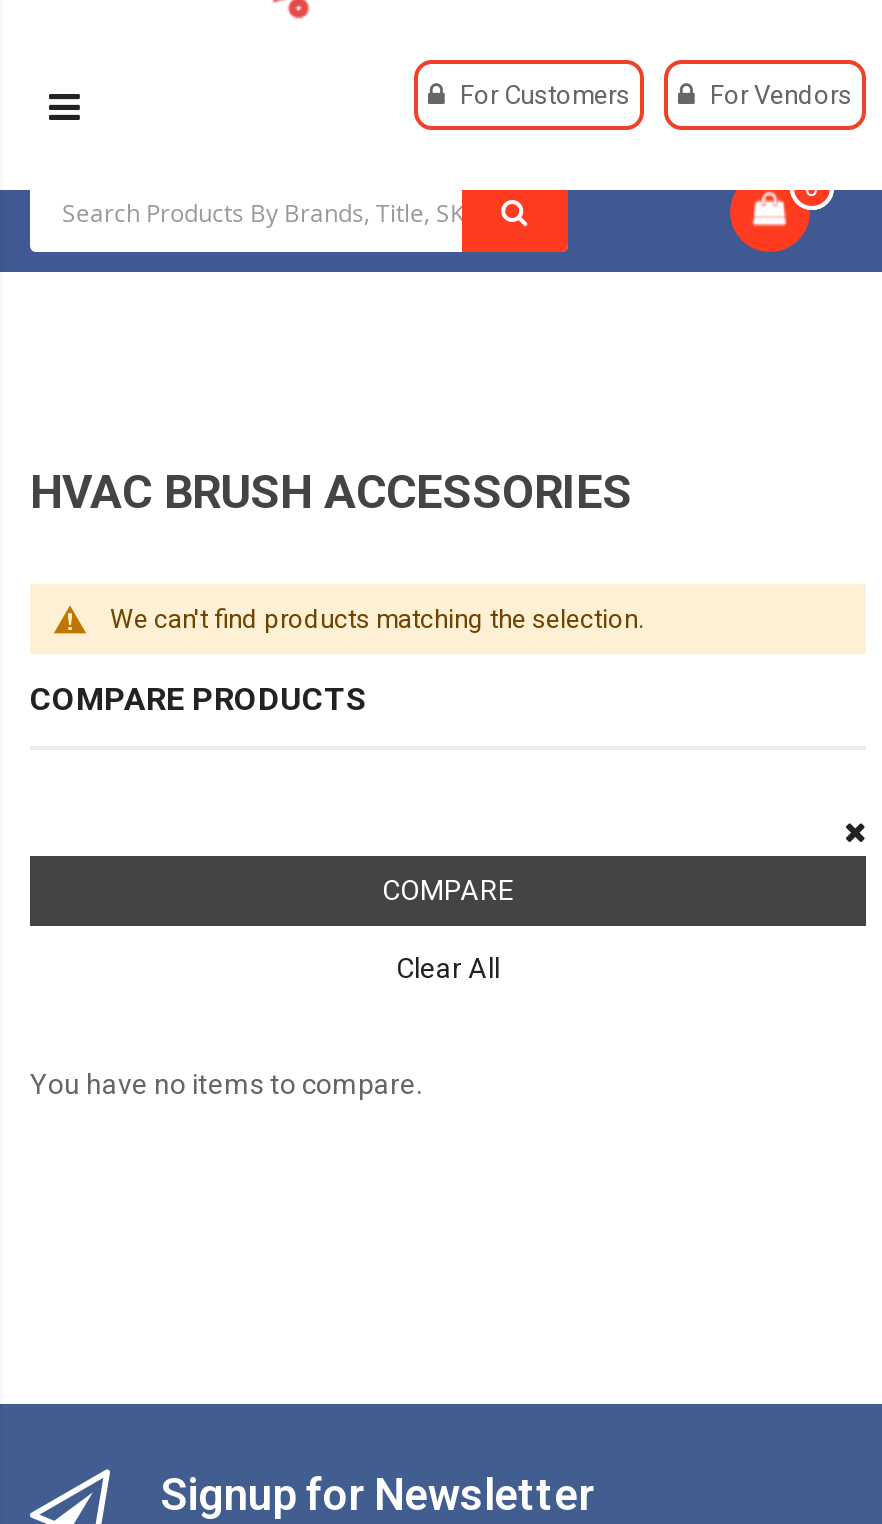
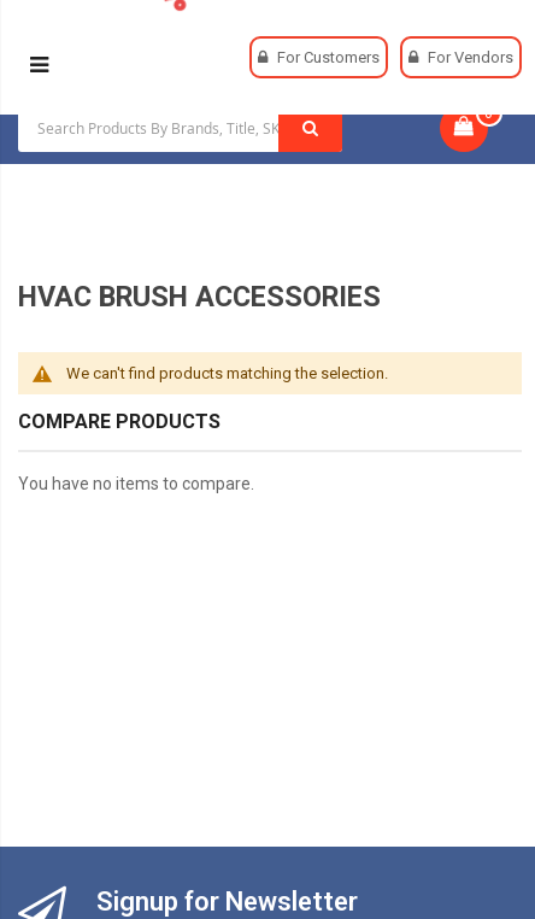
- COMPARE
- Clear All

moved up: You have no items to compare.
